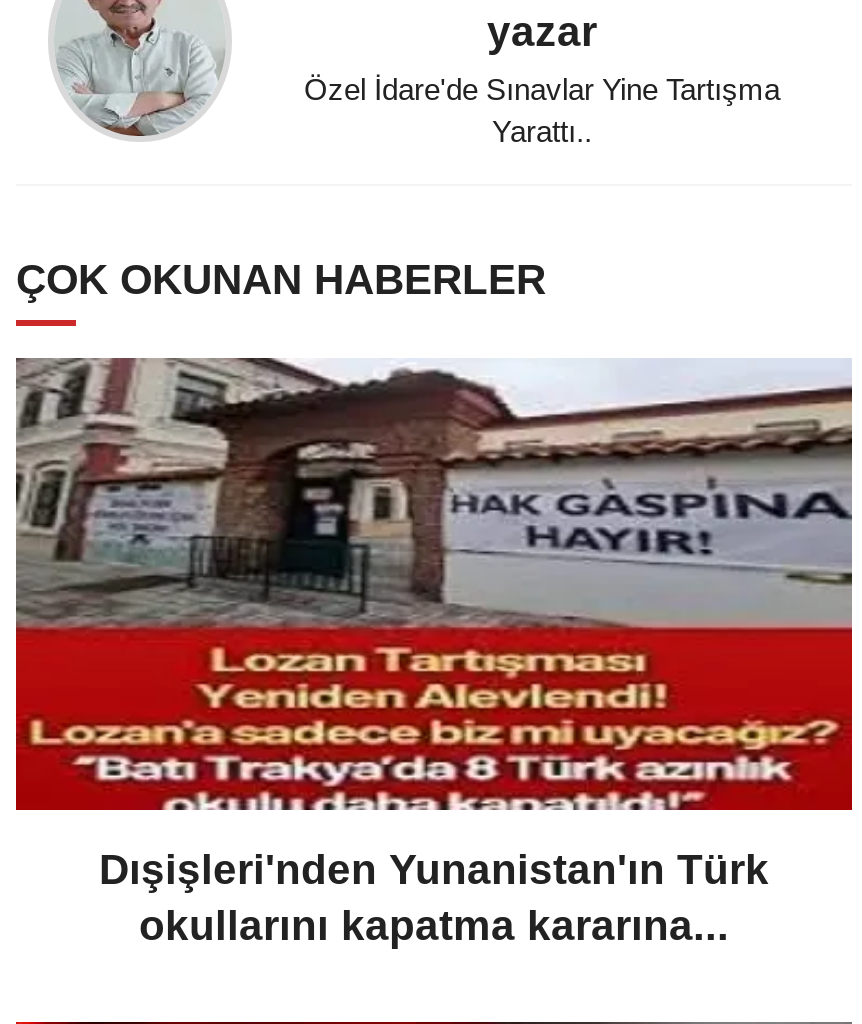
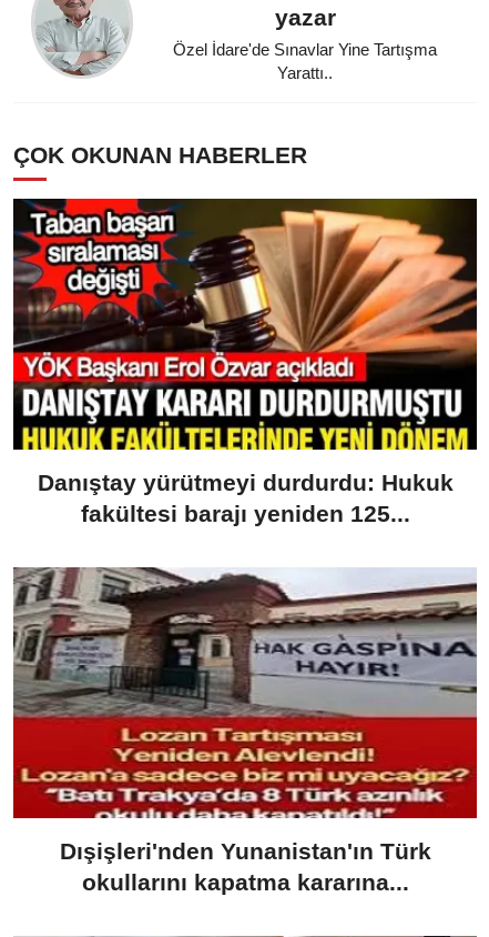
+ [image]
+ Danıştay yürütmeyi durdurdu: Hukuk
+ fakültesi barajı yeniden 125...
